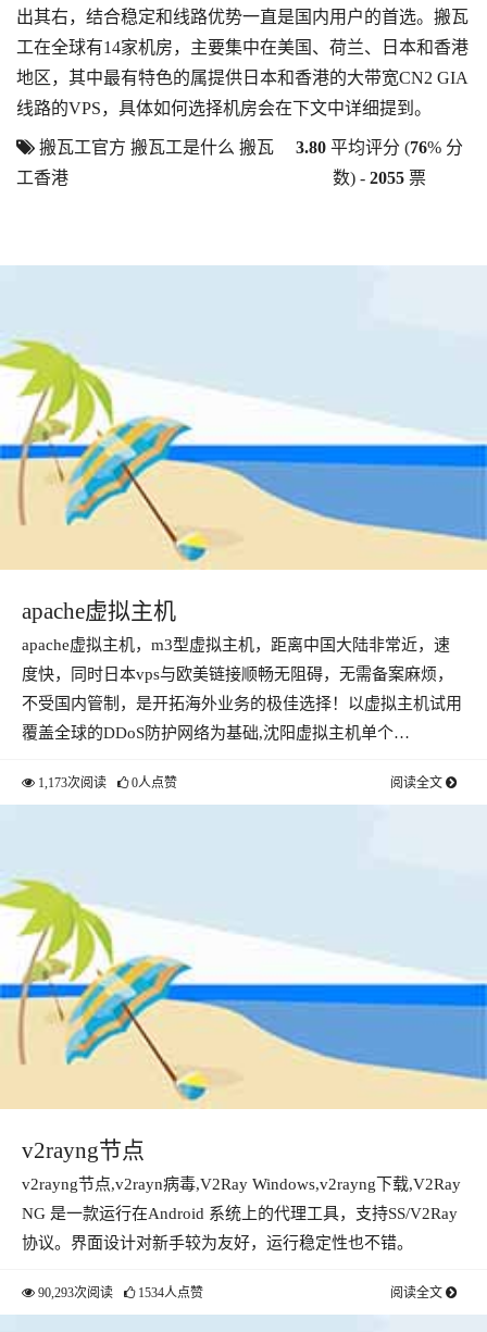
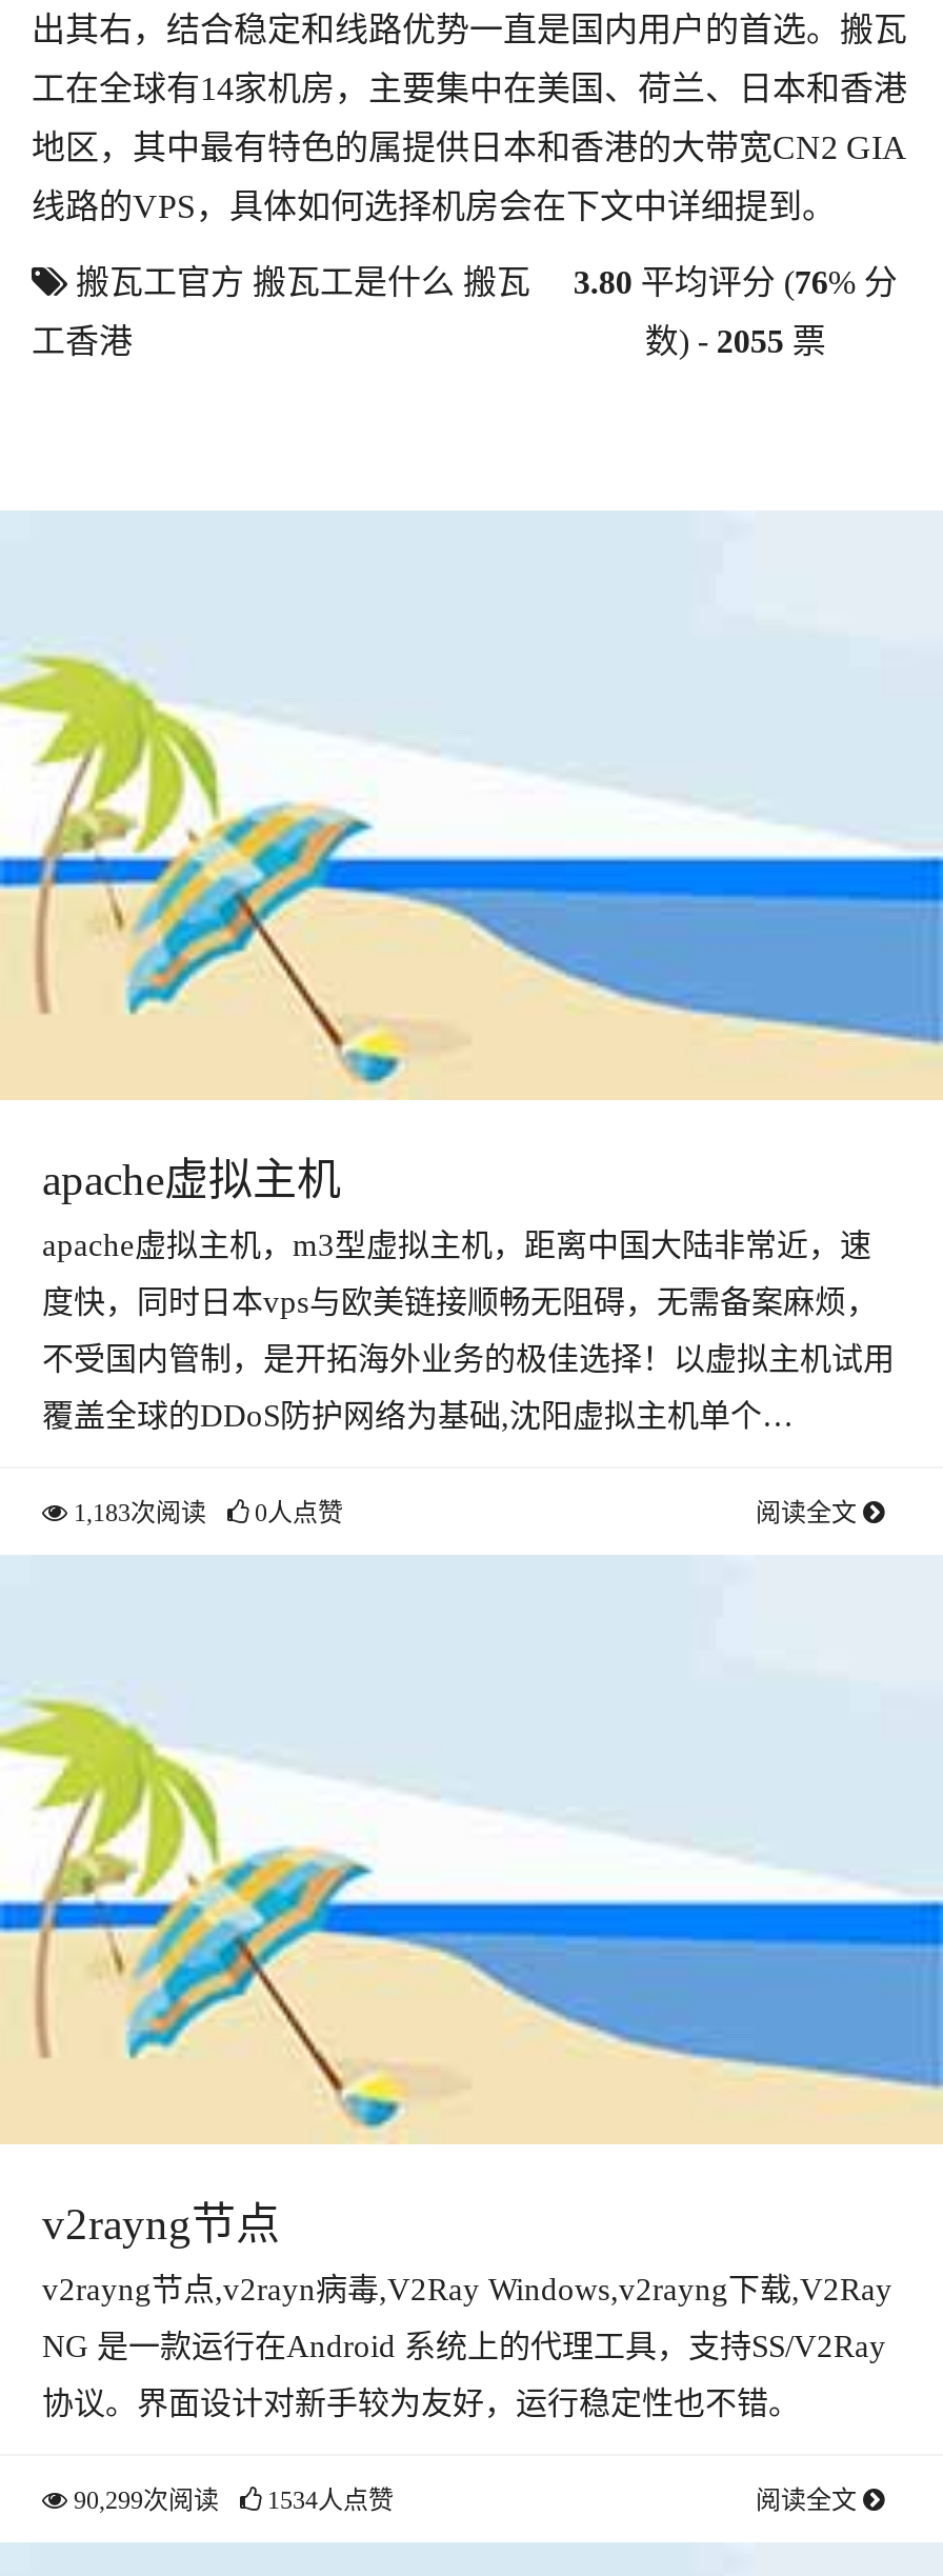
- 1,173次阅读 0人点赞
+ 1,183次阅读 0人点赞

- 90,293次阅读 1534人点赞
+ 90,299次阅读 1534人点赞
